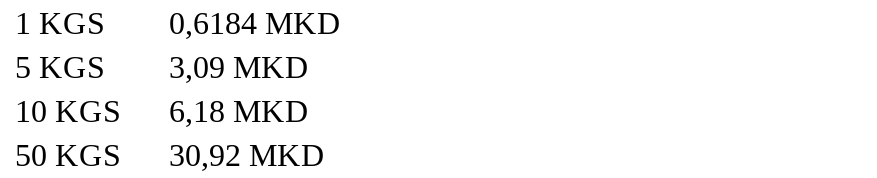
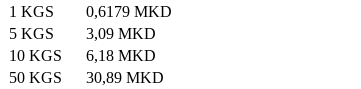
- 1 KGS 0,6184 MKD
+ 1 KGS 0,6179 MKD

- 50 KGS 30,92 MKD
+ 50 KGS 30,89 MKD
